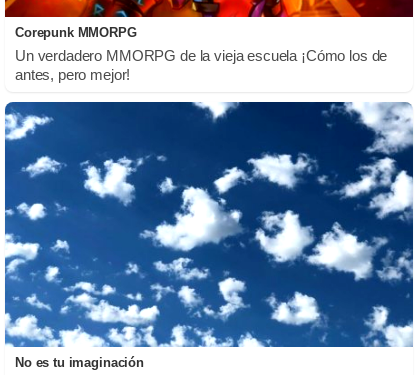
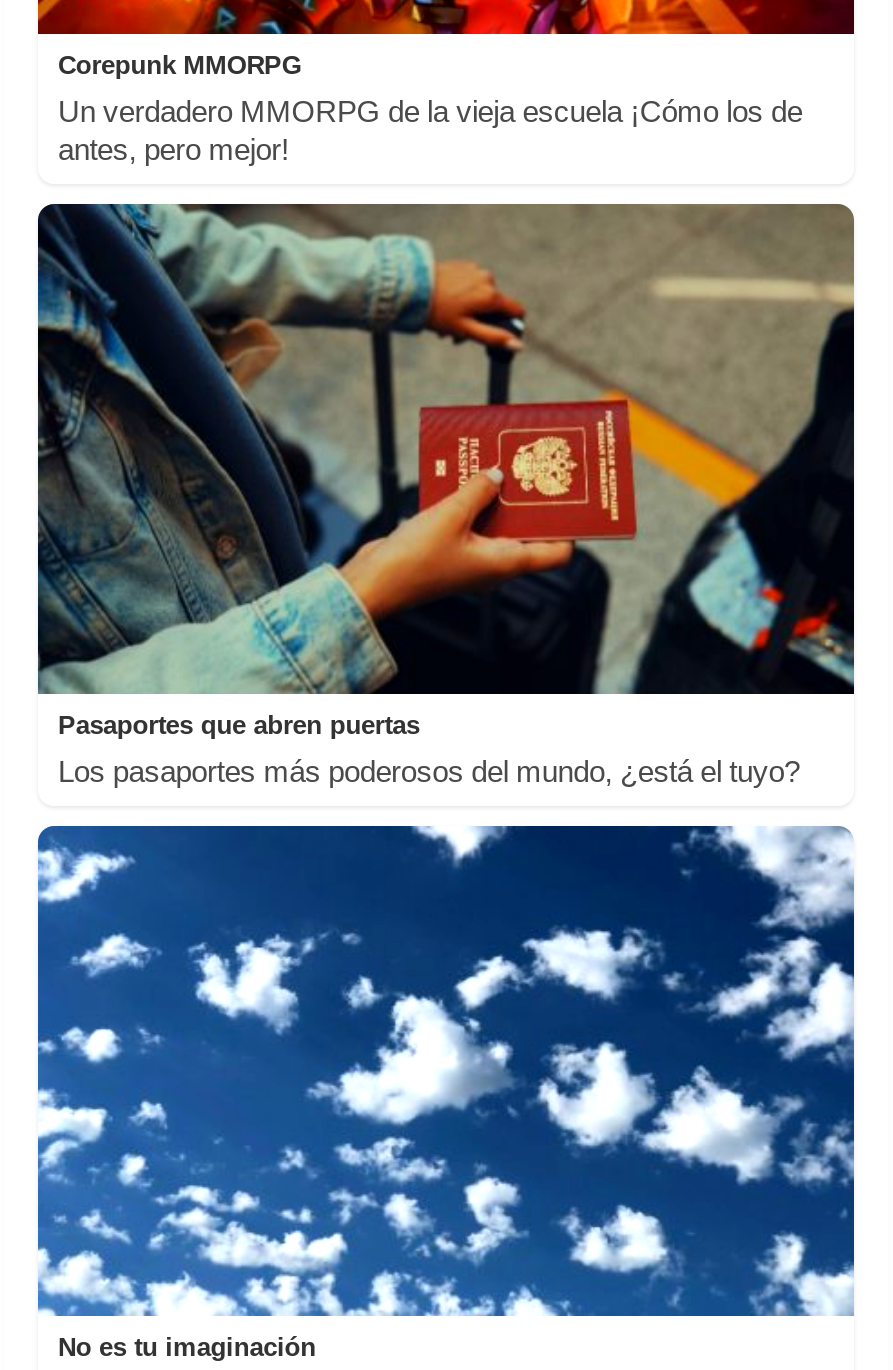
+ [image]
+ Pasaportes que abren puertas
+ Los pasaportes más poderosos del mundo, ¿está el tuyo?
